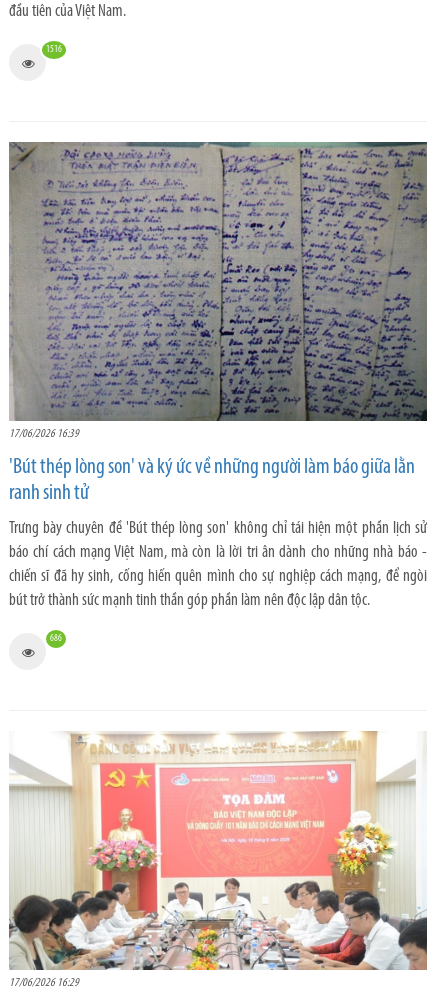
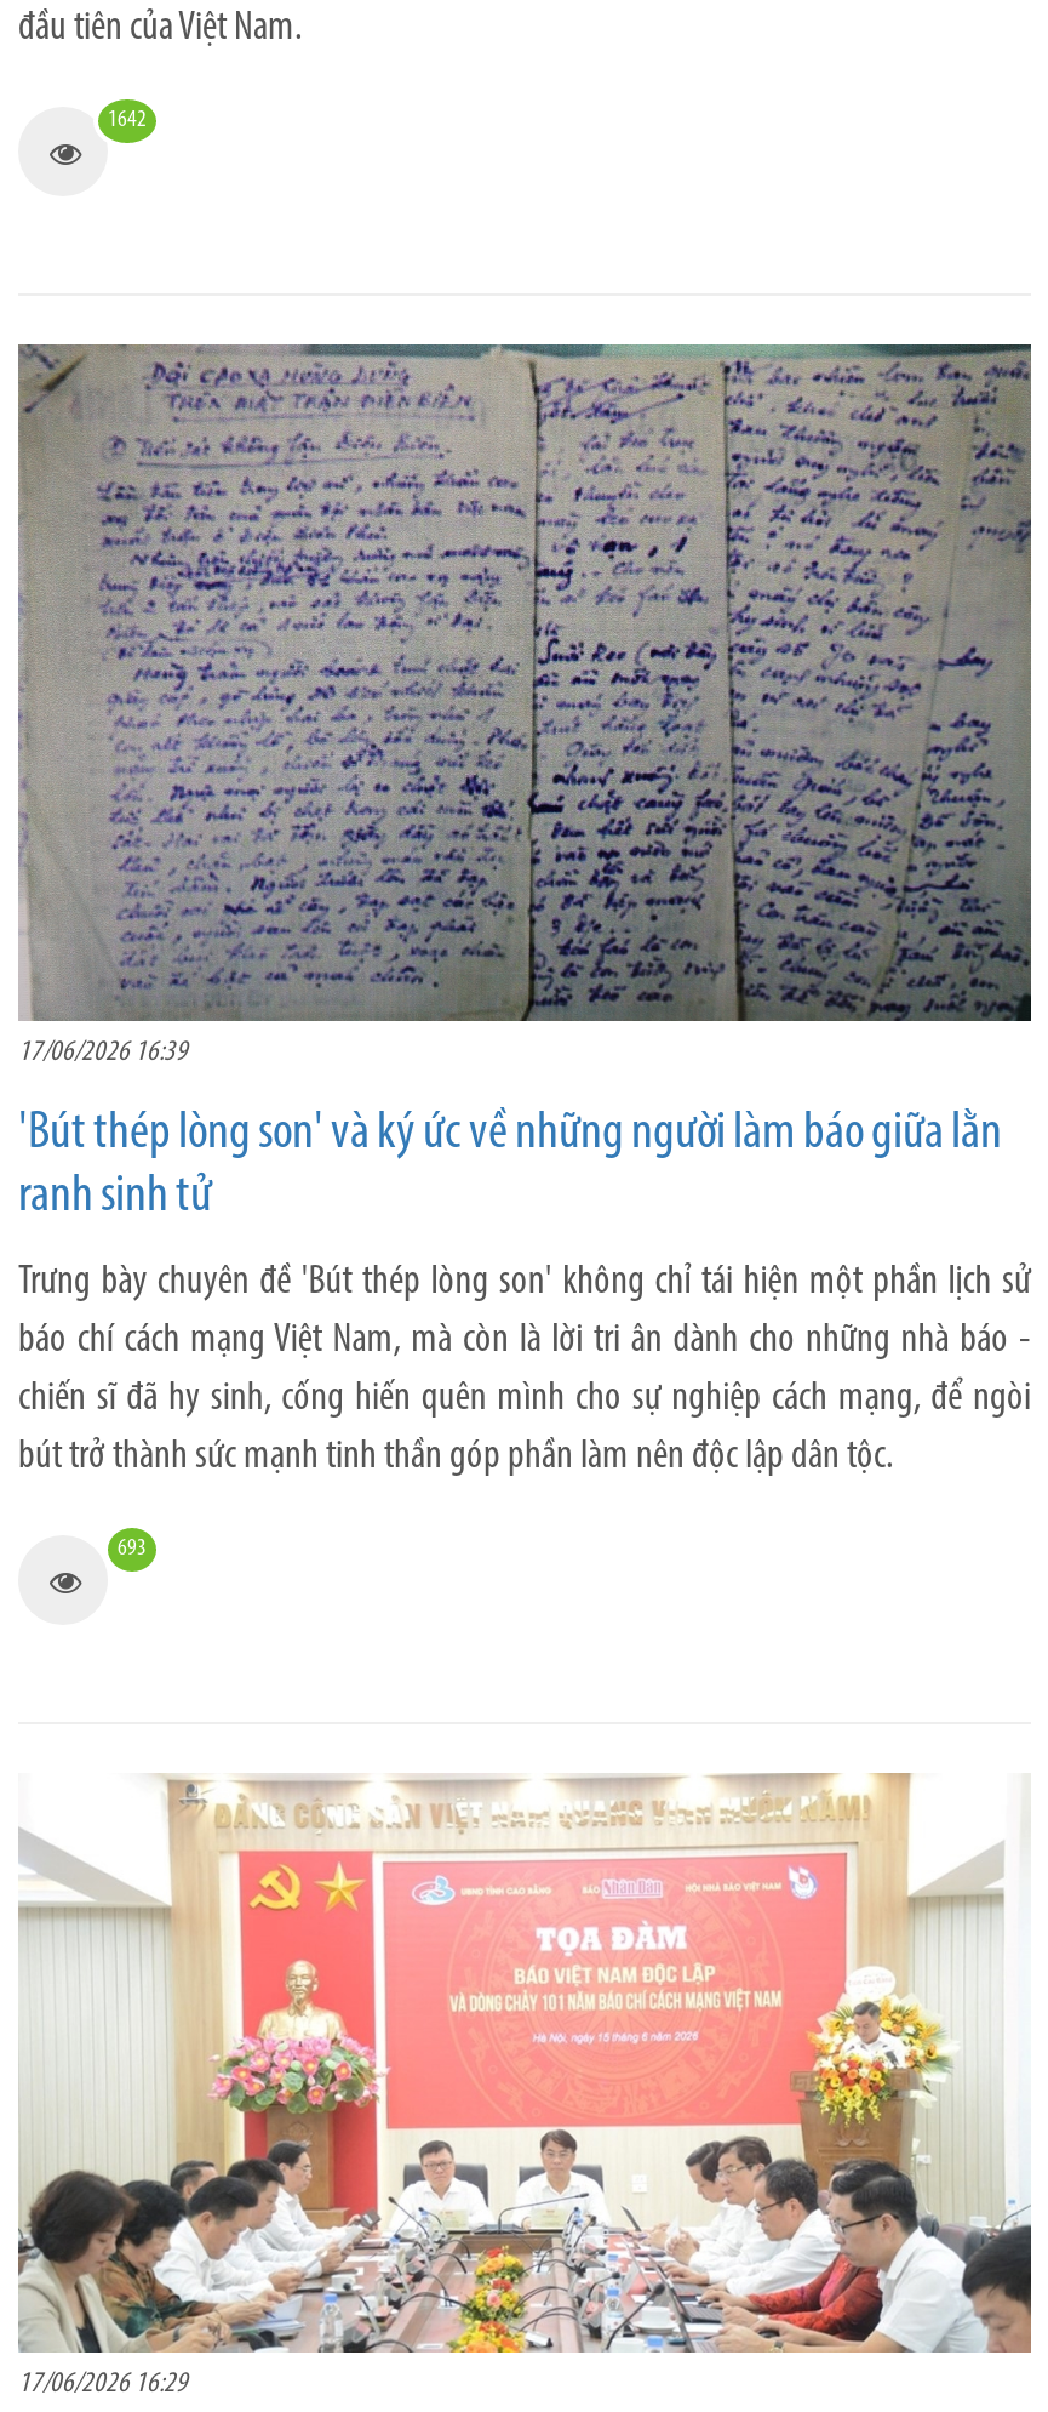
- 1516
+ 1642

- 686
+ 693
